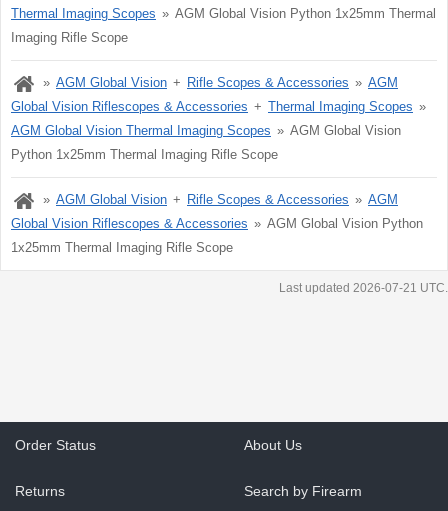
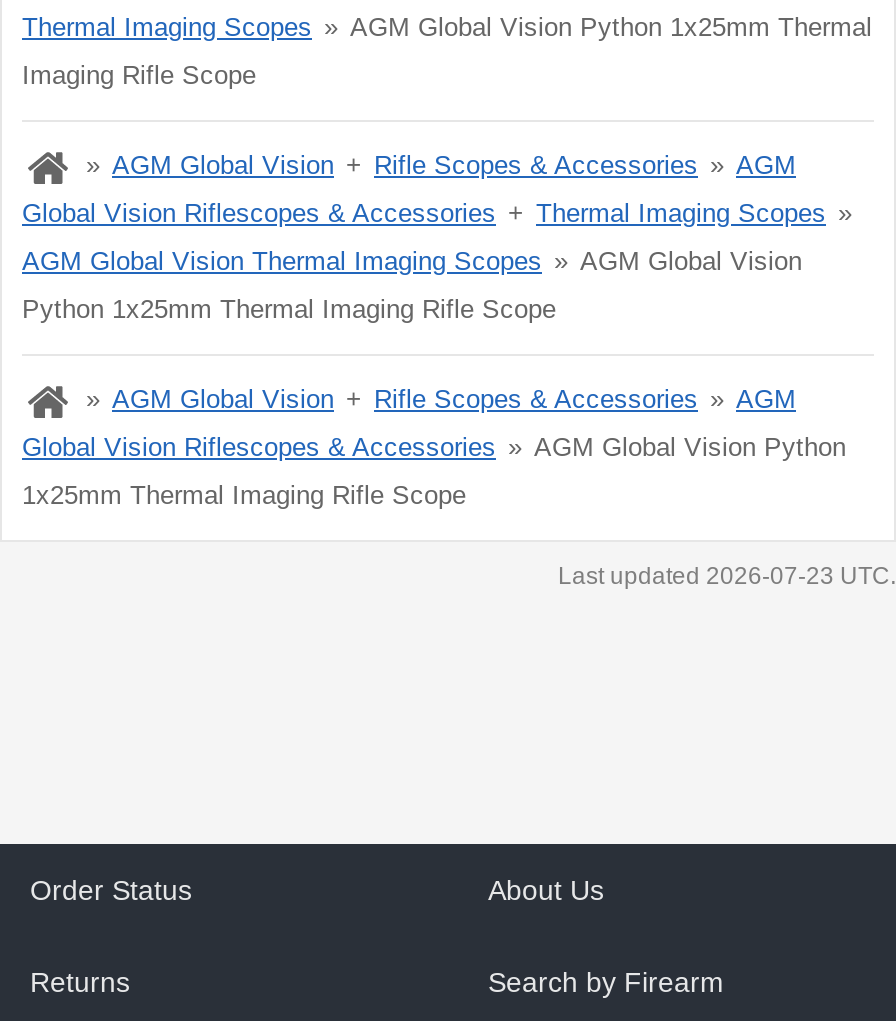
- Last updated 2026-07-21 UTC.
+ Last updated 2026-07-23 UTC.
